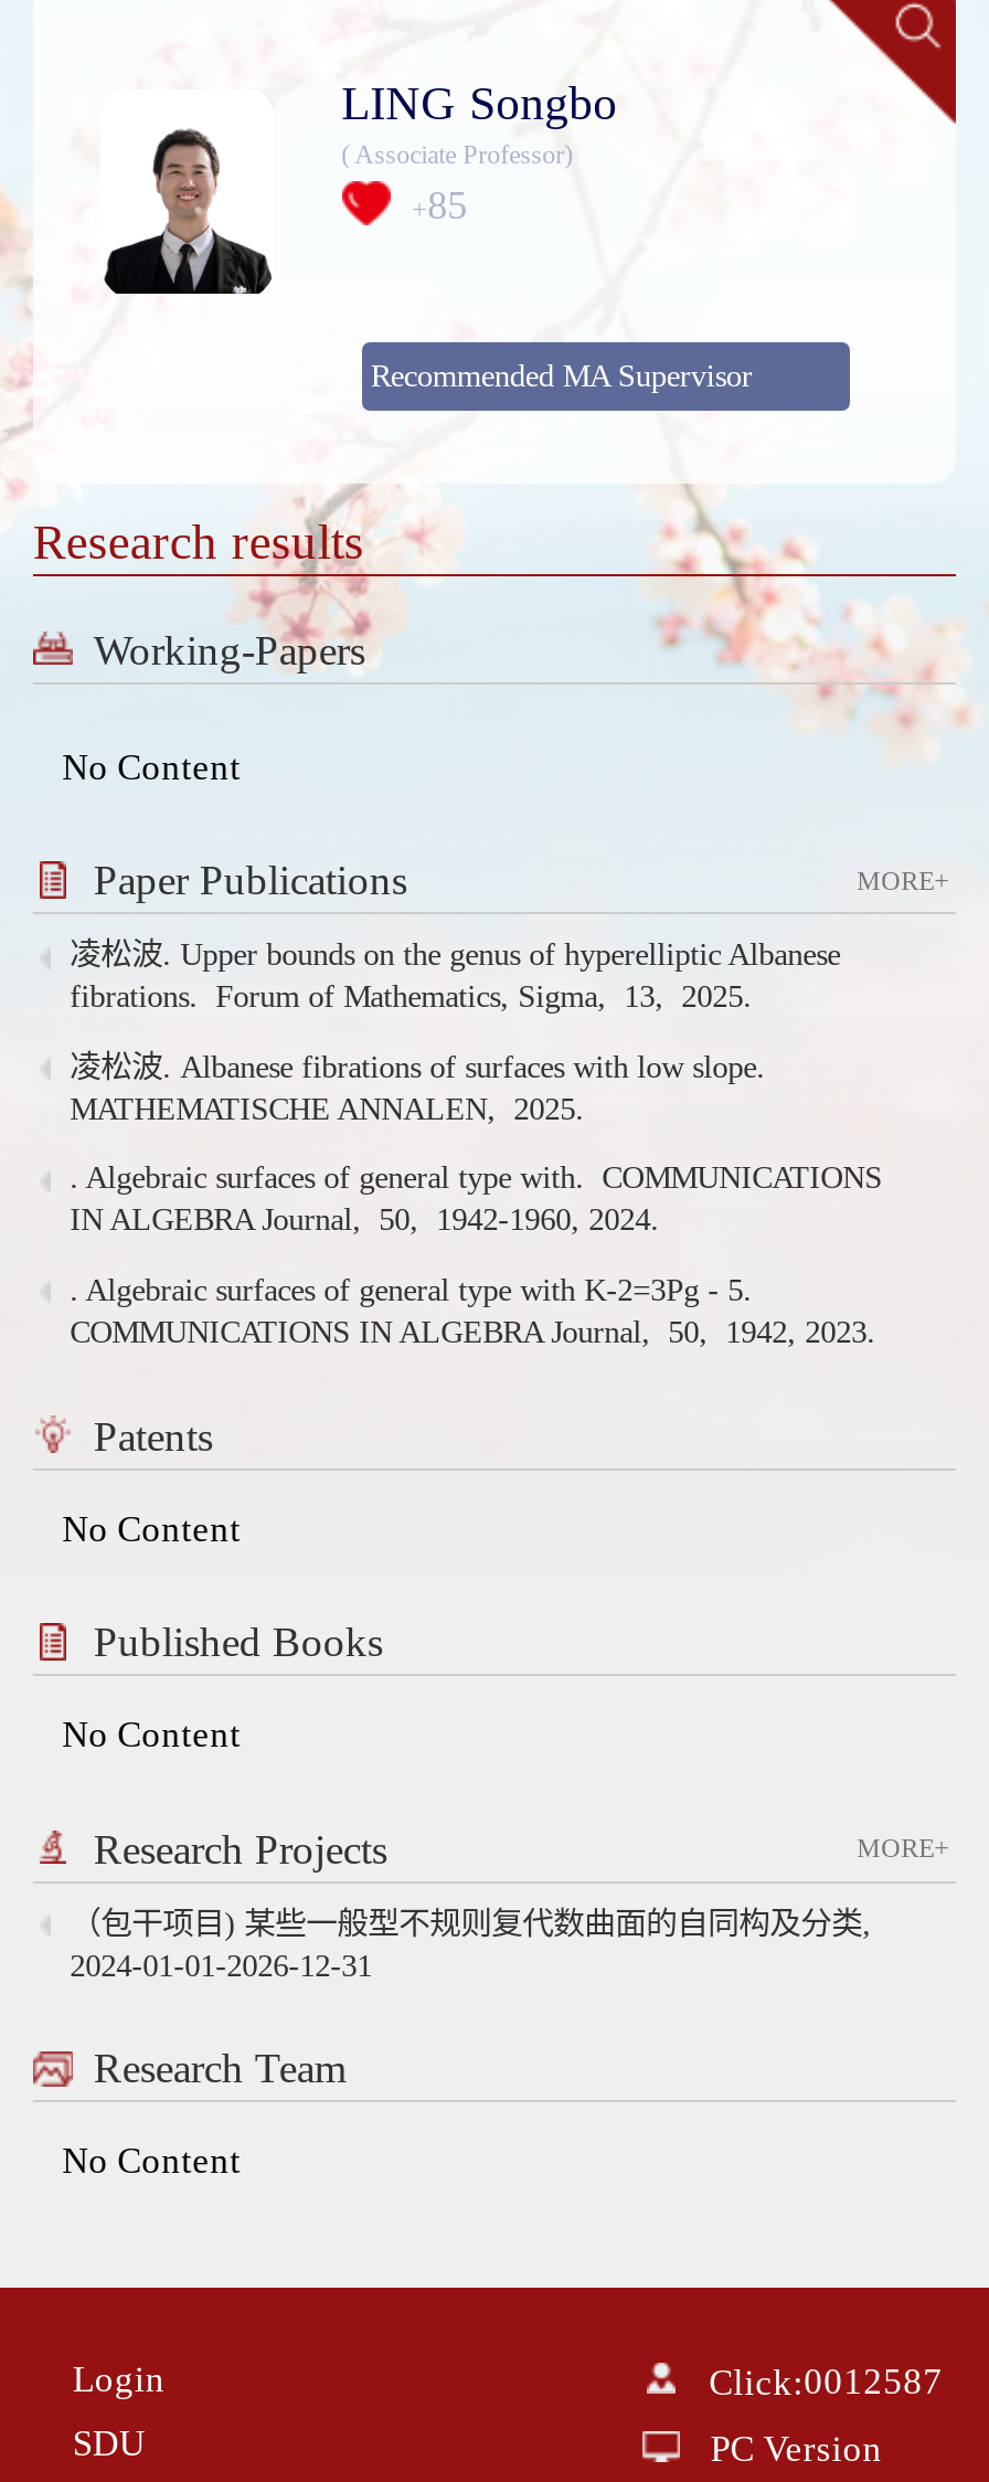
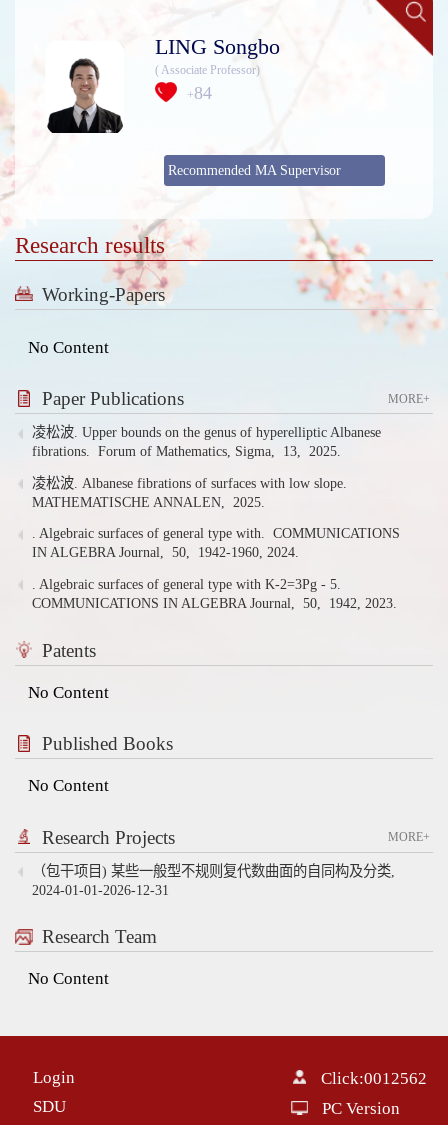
- +85
+ +84

- Click:0012587
+ Click:0012562
